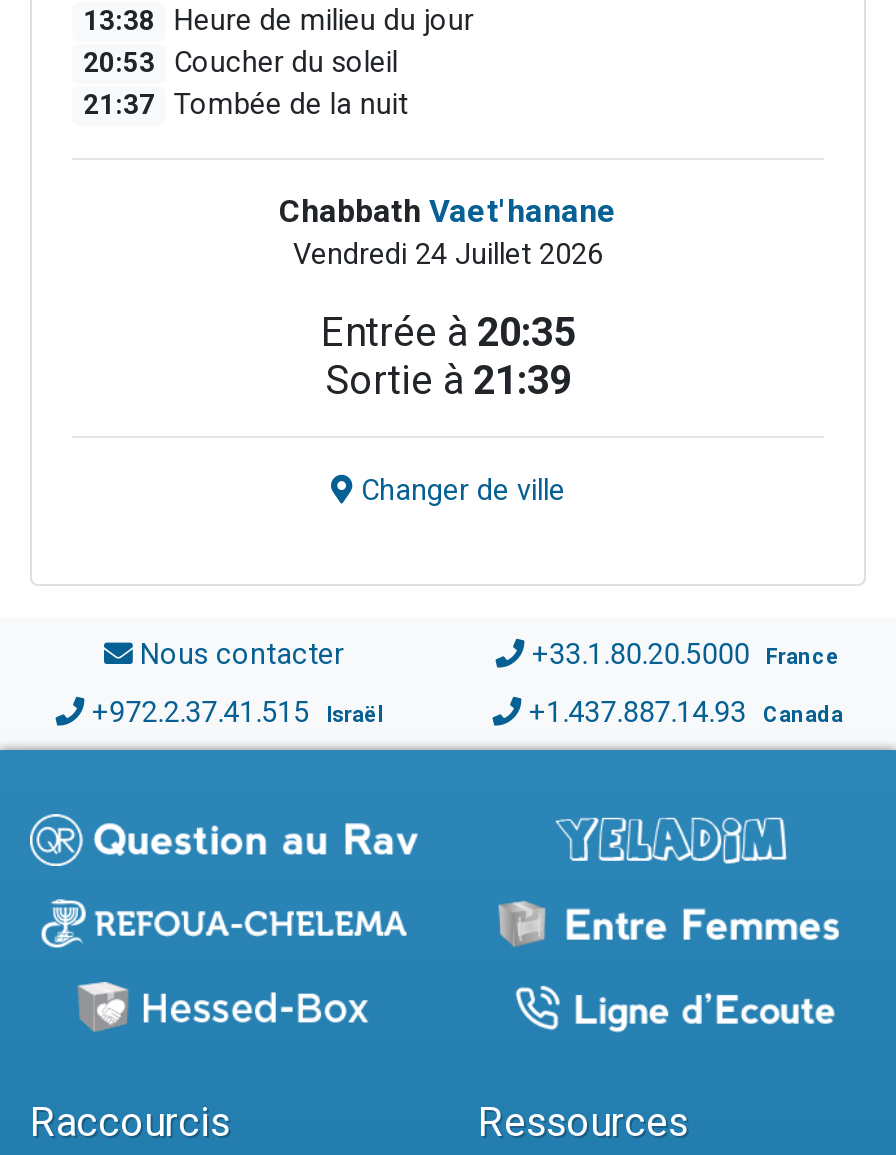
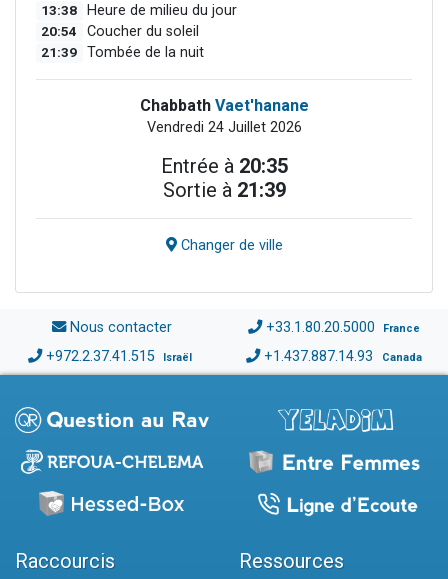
- 20:53 Coucher du soleil
+ 20:54 Coucher du soleil

- 21:37 Tombée de la nuit
+ 21:39 Tombée de la nuit
